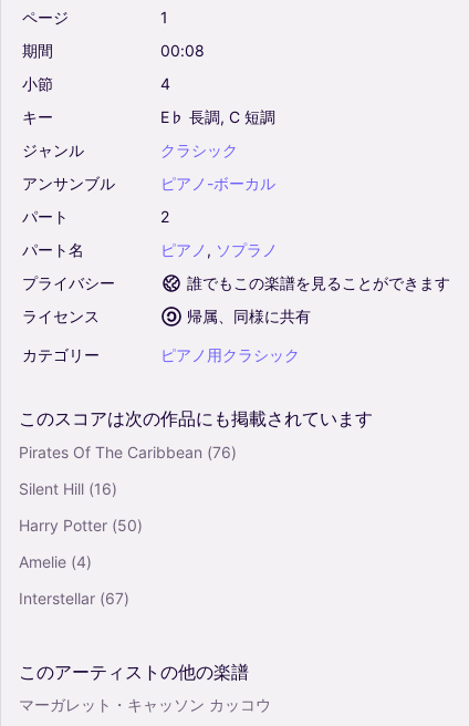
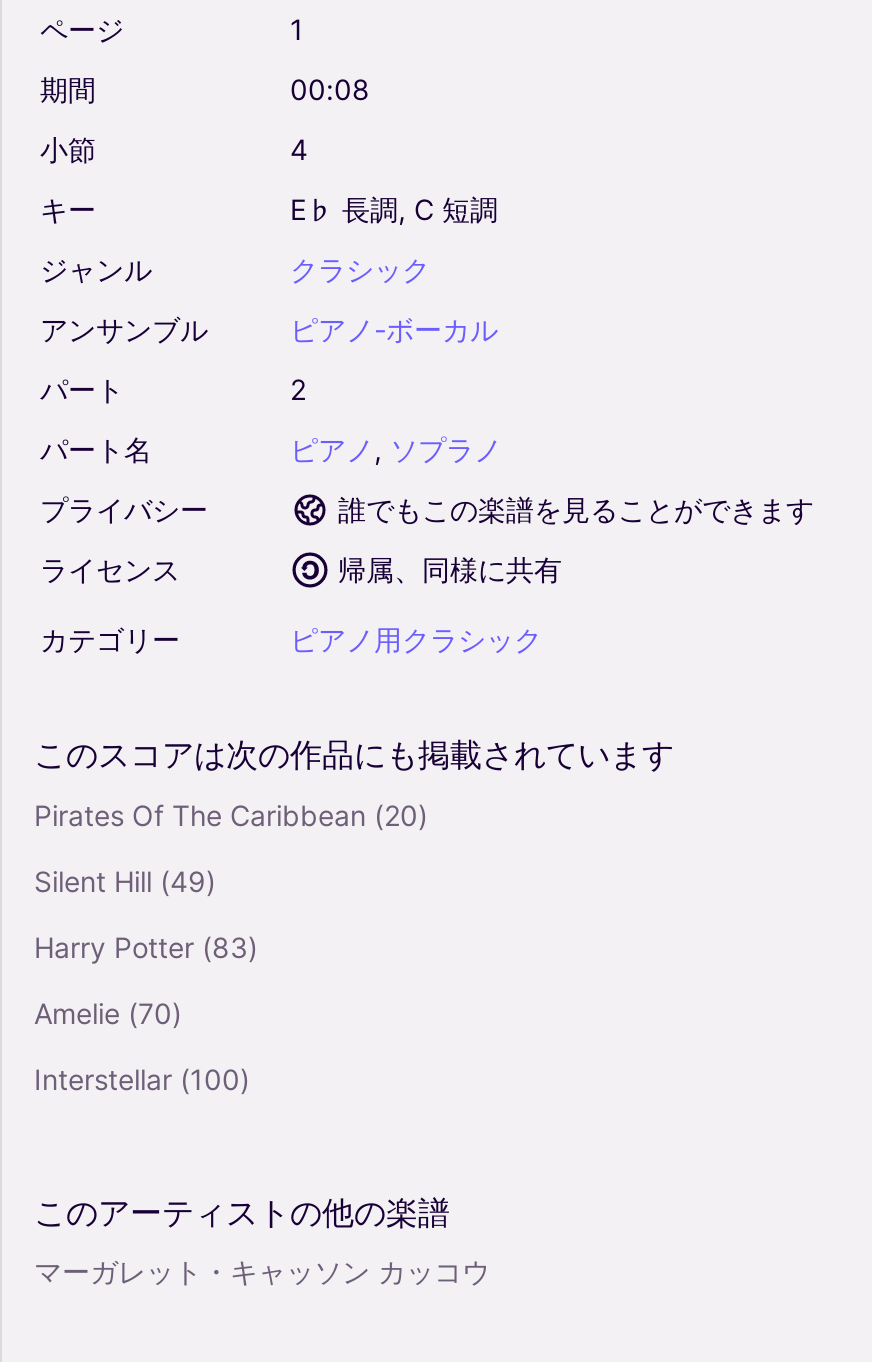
- Pirates Of The Caribbean (76)
+ Pirates Of The Caribbean (20)

- Silent Hill (16)
+ Silent Hill (49)

- Harry Potter (50)
+ Harry Potter (83)

- Amelie (4)
+ Amelie (70)

- Interstellar (67)
+ Interstellar (100)
